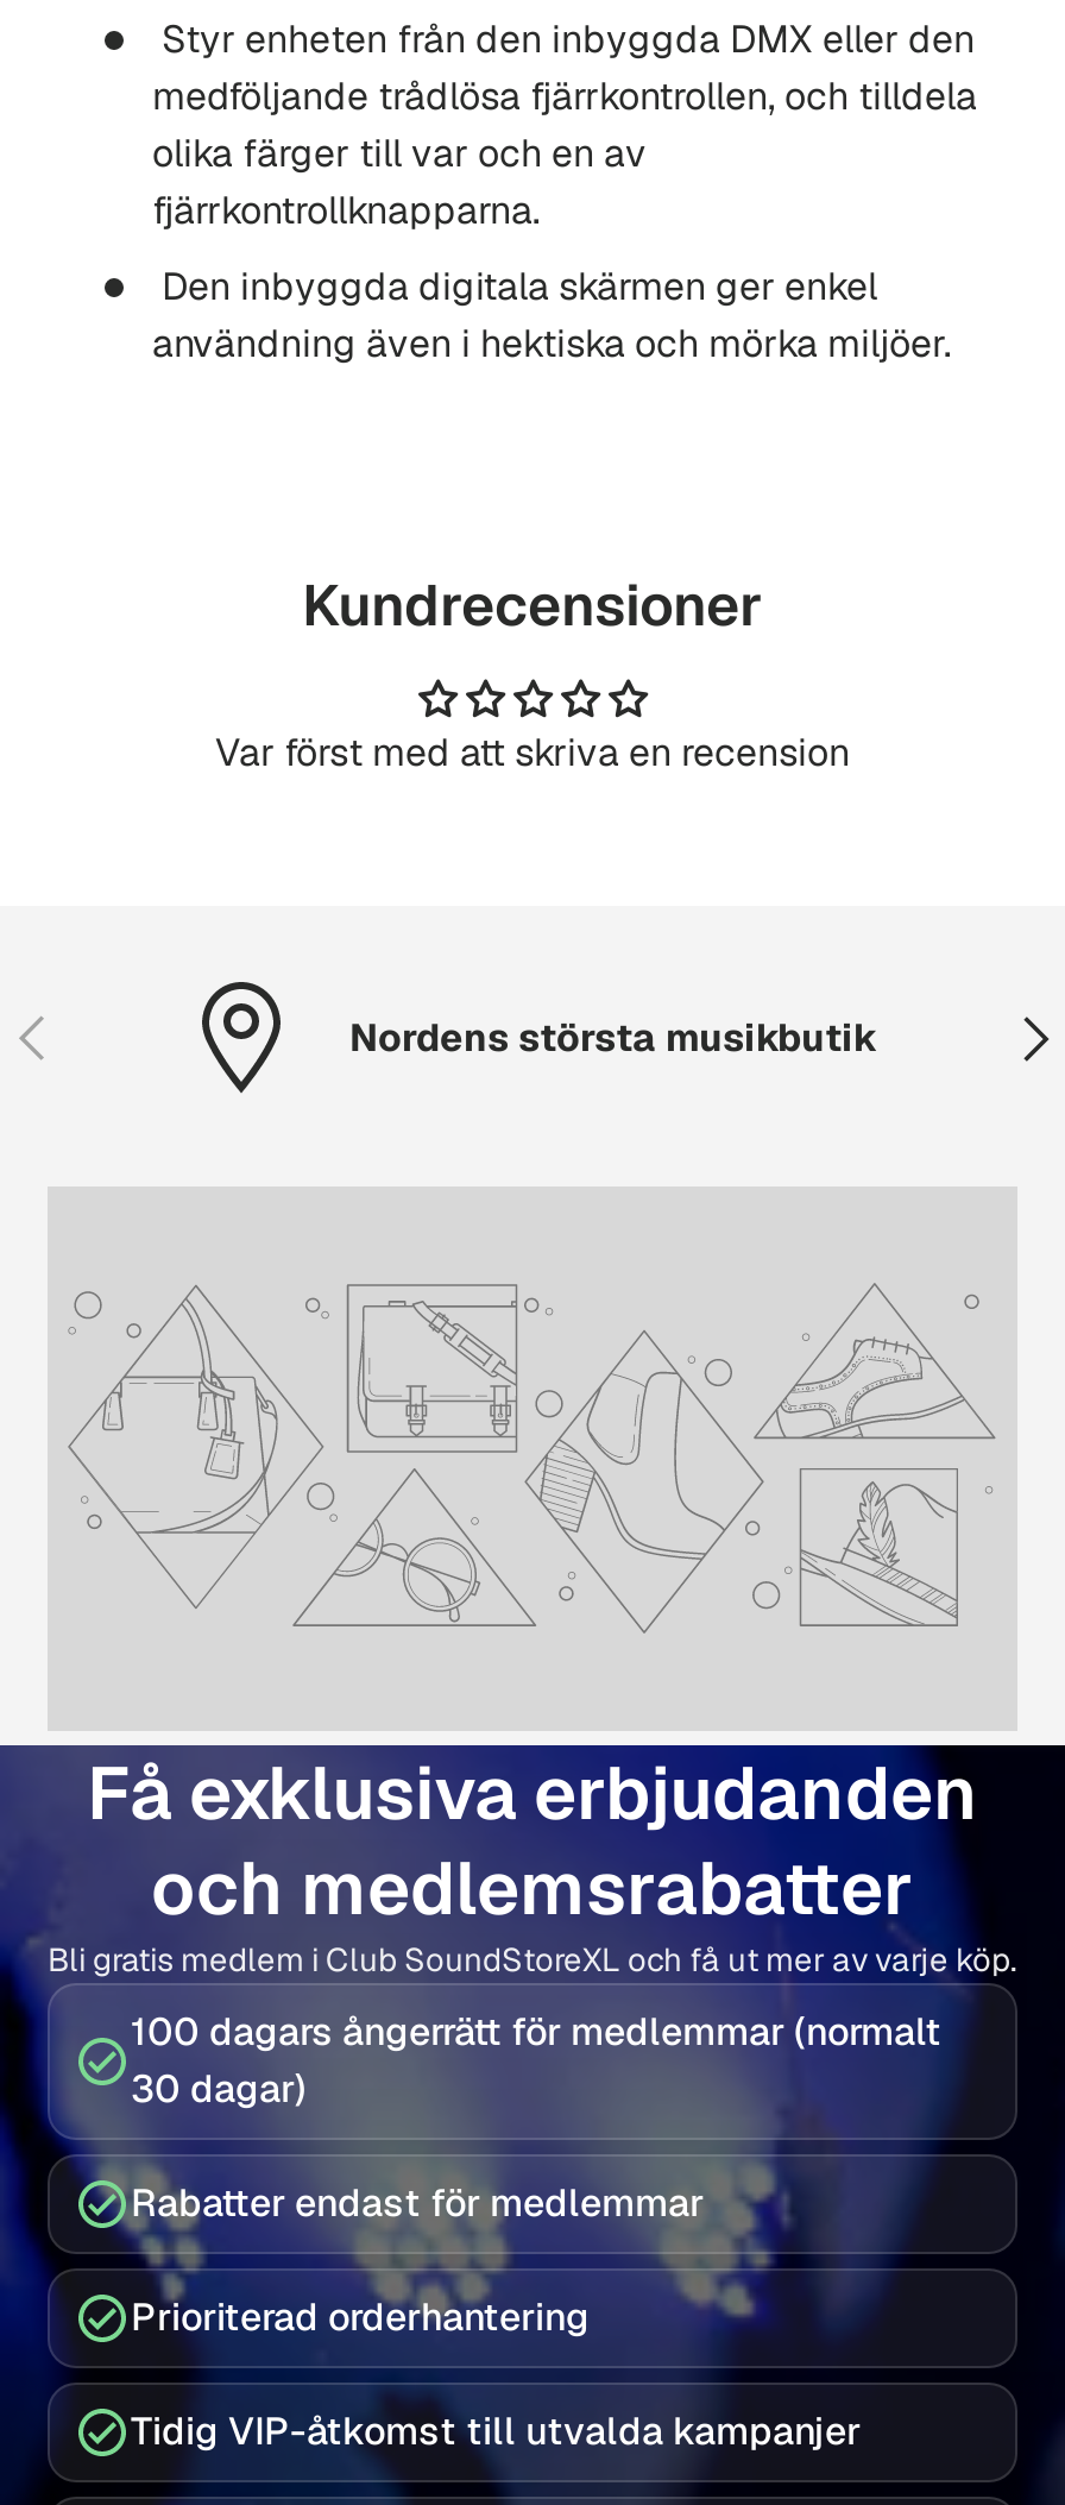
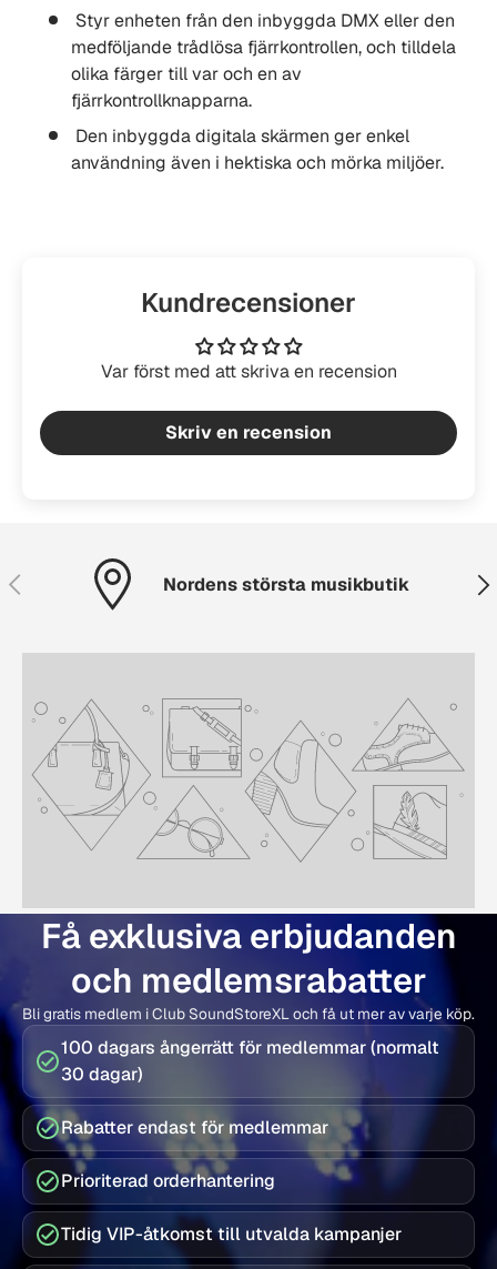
+ Skriv en recension
